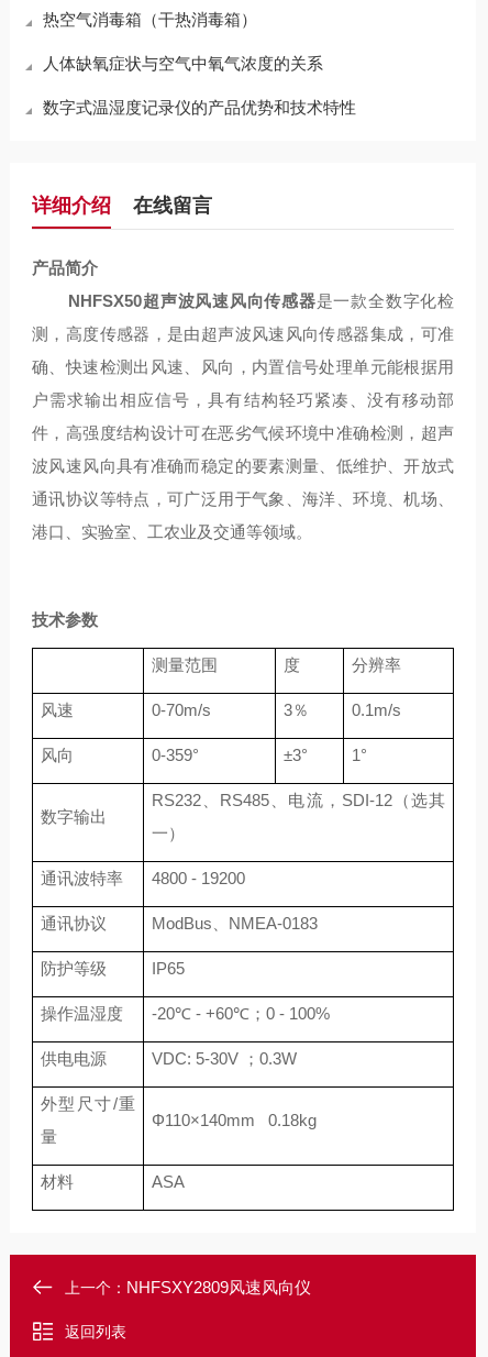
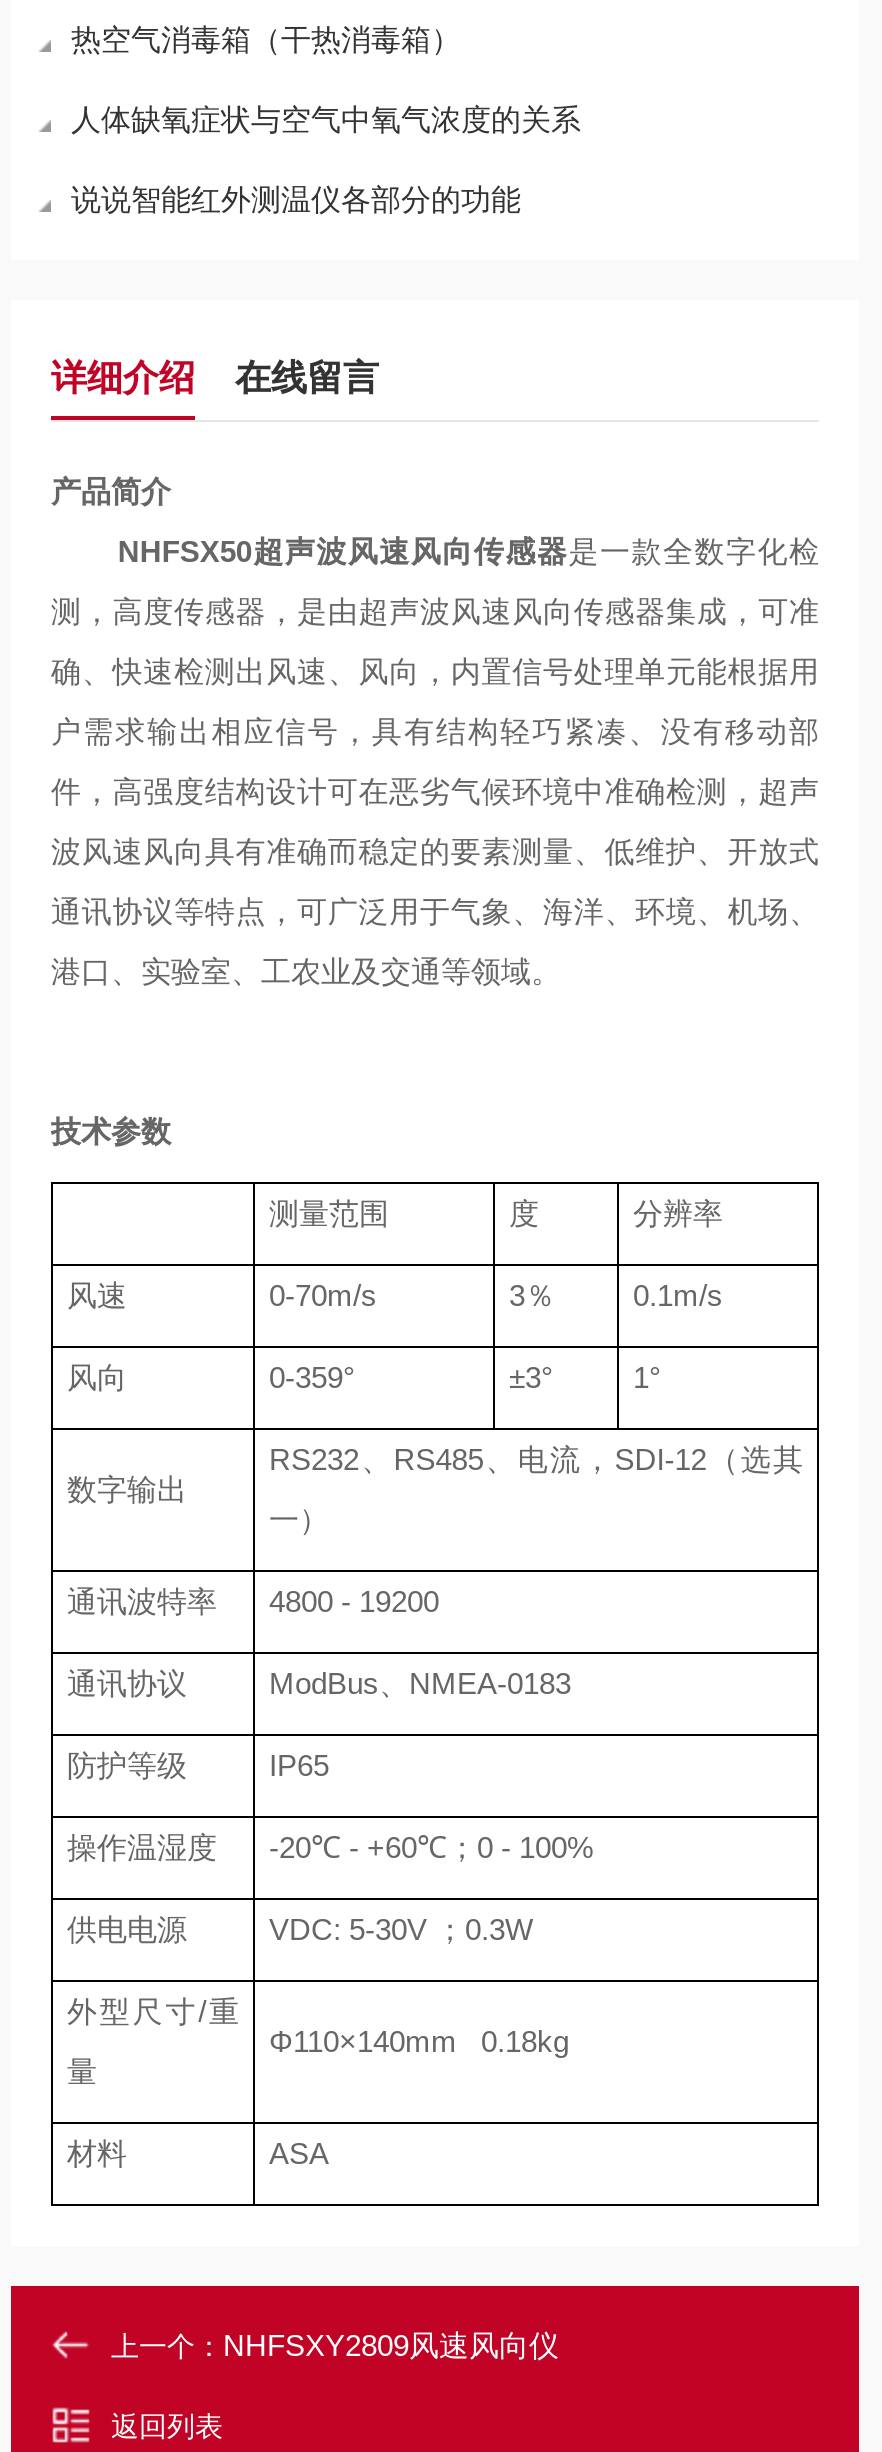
- 数字式温湿度记录仪的产品优势和技术特性
+ 说说智能红外测温仪各部分的功能
